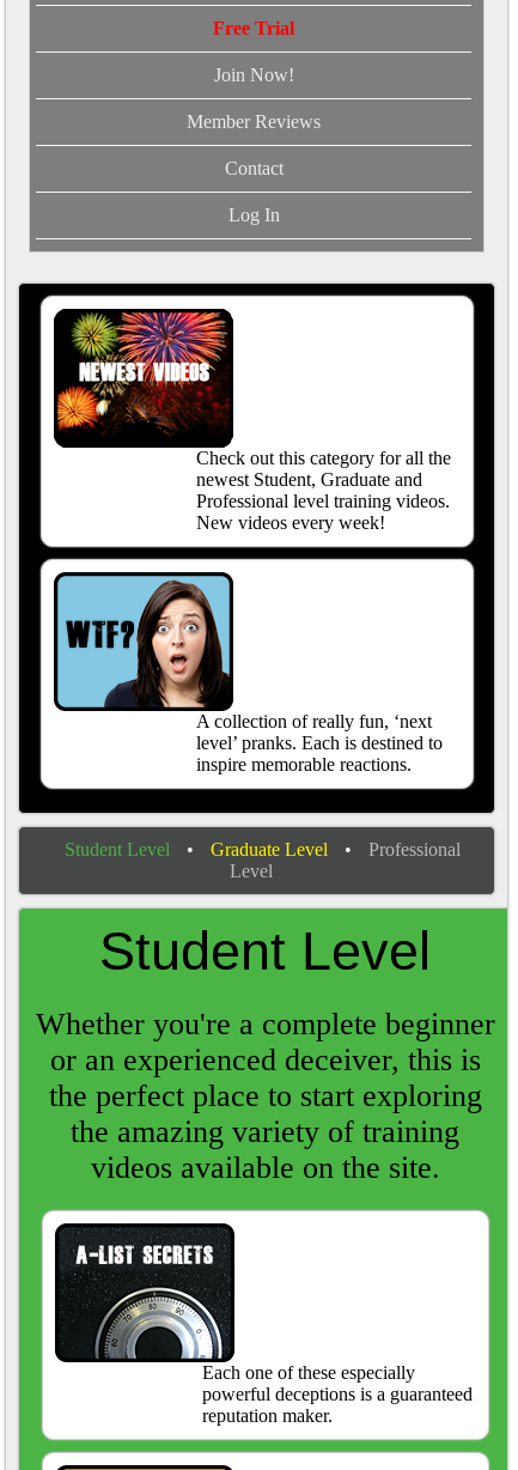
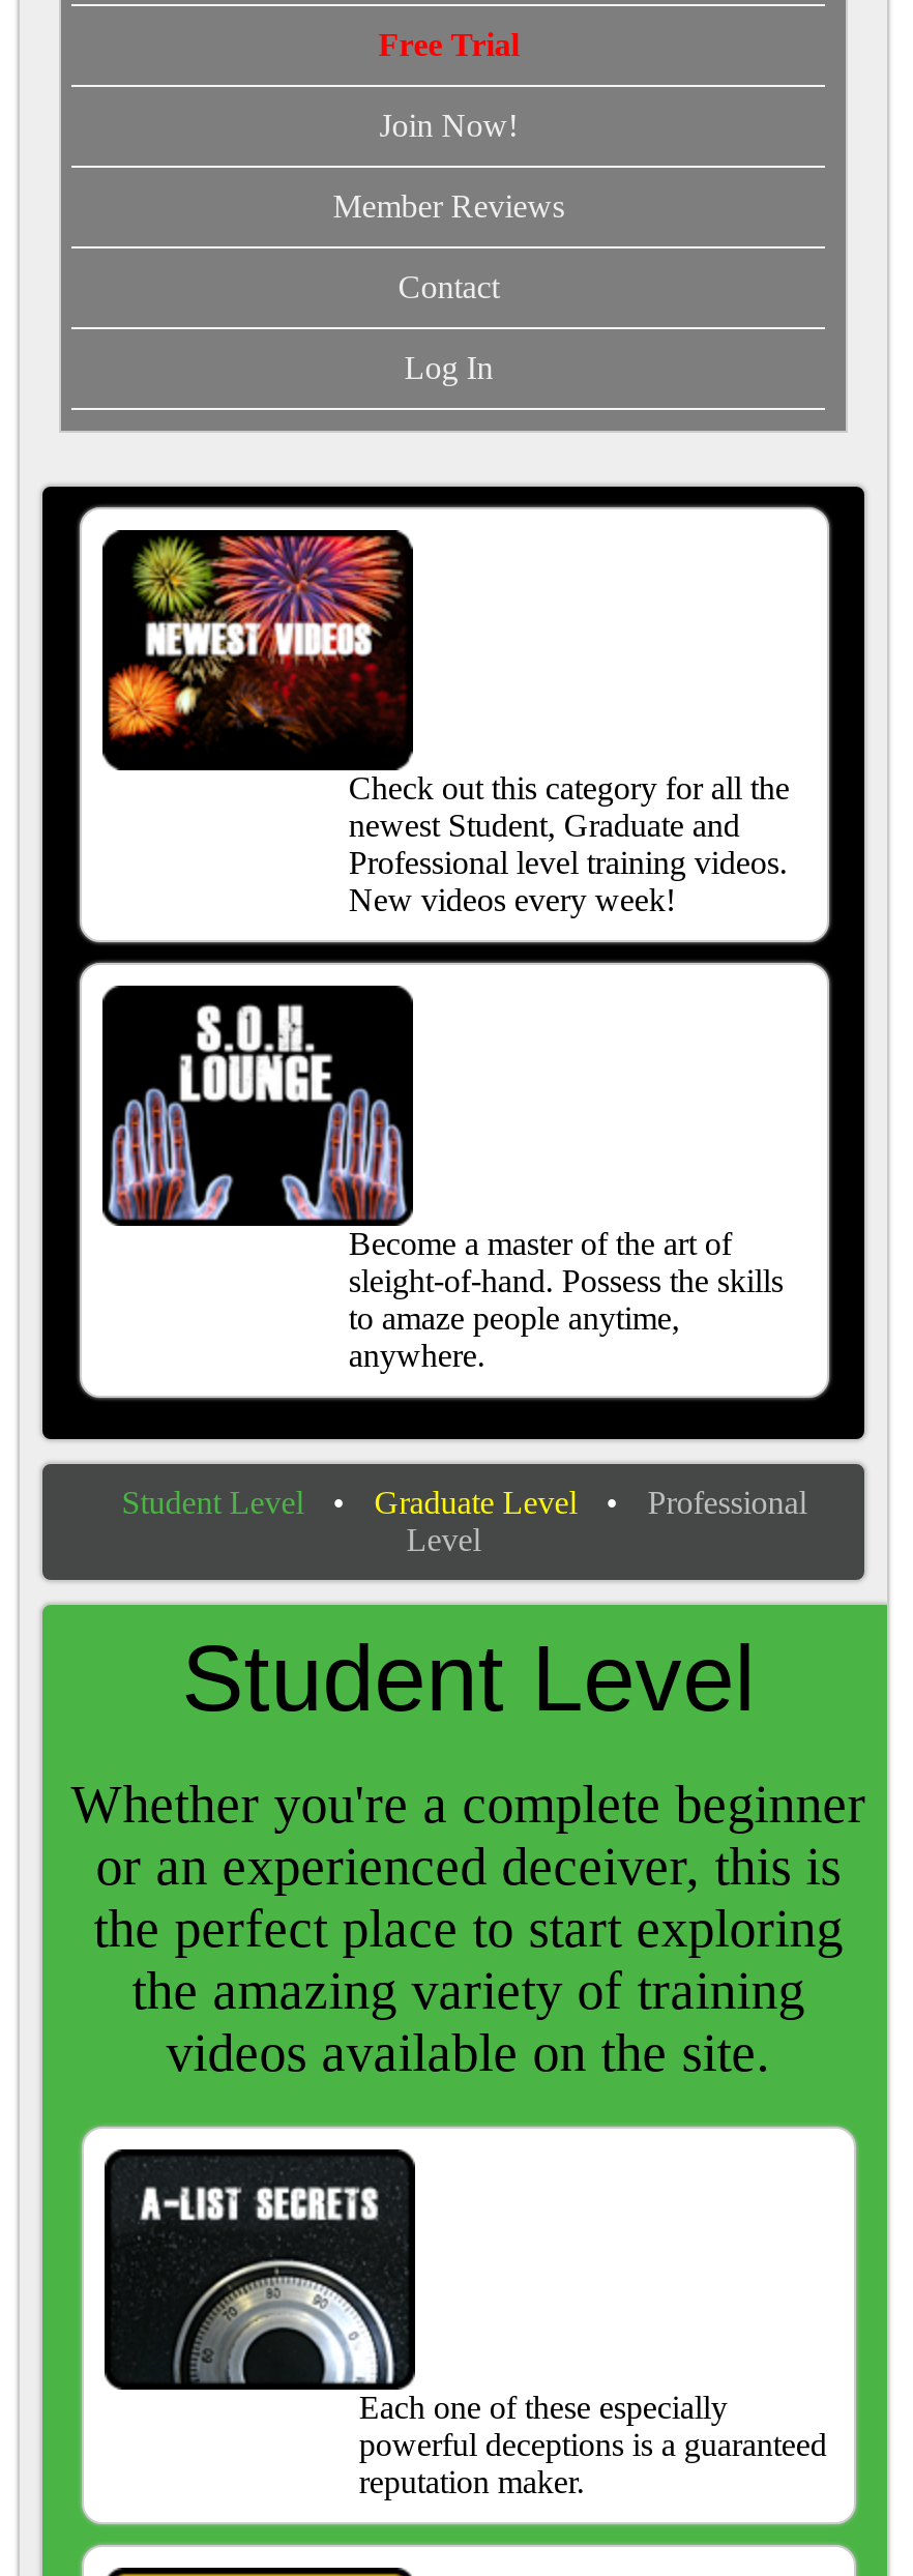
- [image]
- A collection of really fun, ‘next
- level’ pranks. Each is destined to
- inspire memorable reactions.
+ [image]
+ Become a master of the art of
+ sleight-of-hand. Possess the skills
+ to amaze people anytime,
+ anywhere.
